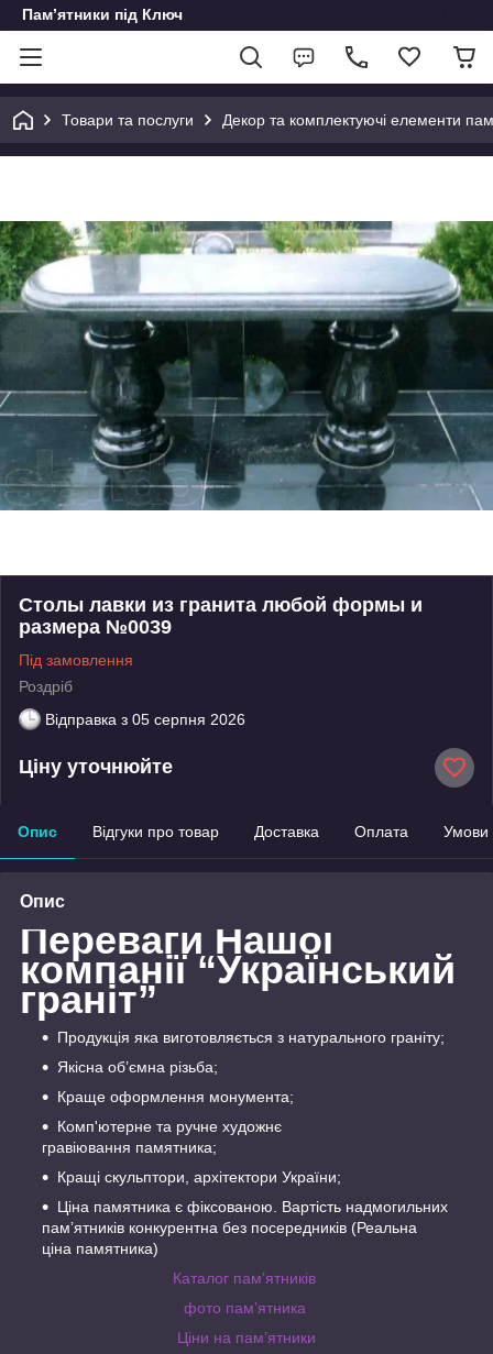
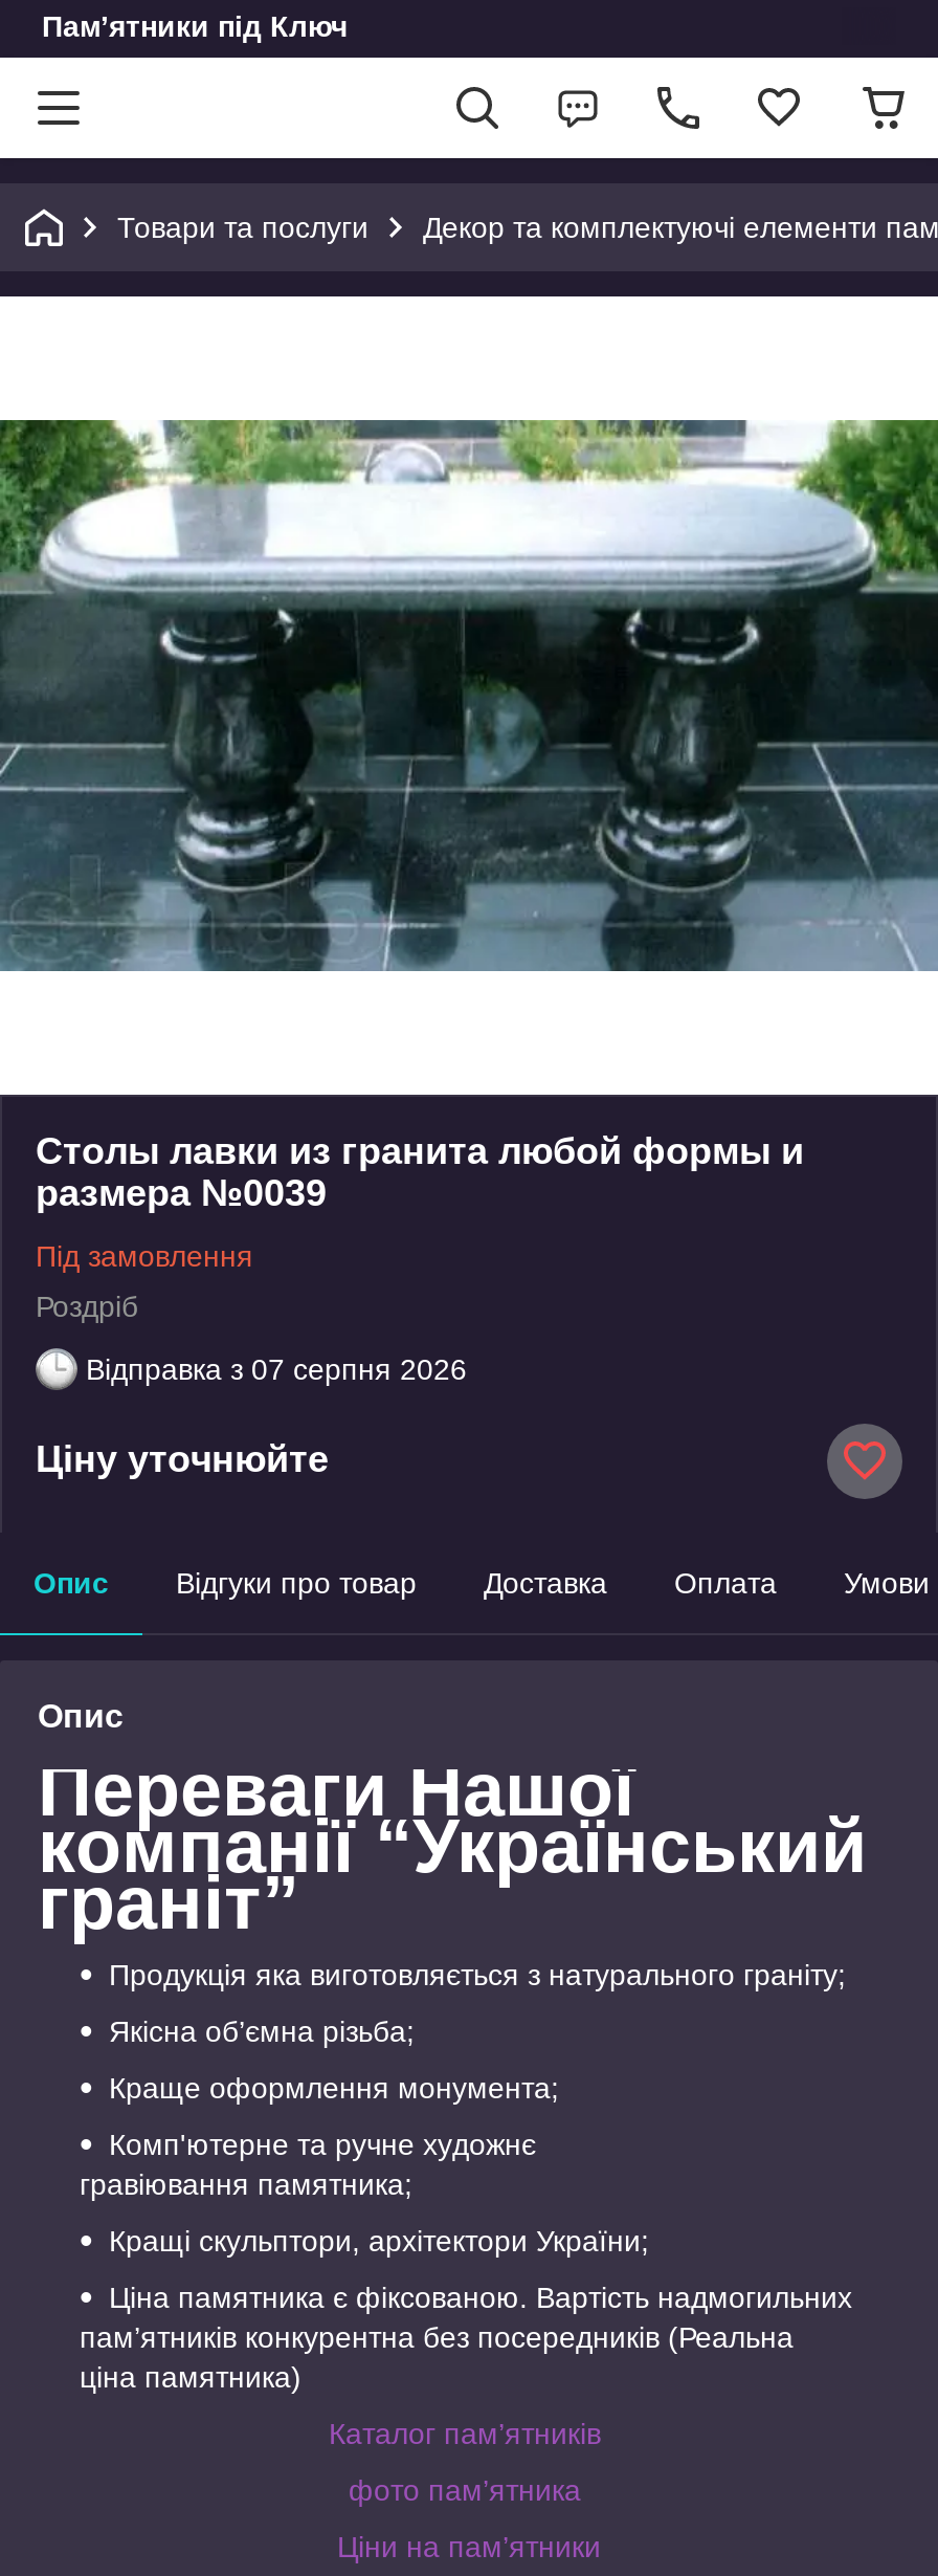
- Відправка з 05 серпня 2026
+ Відправка з 07 серпня 2026
